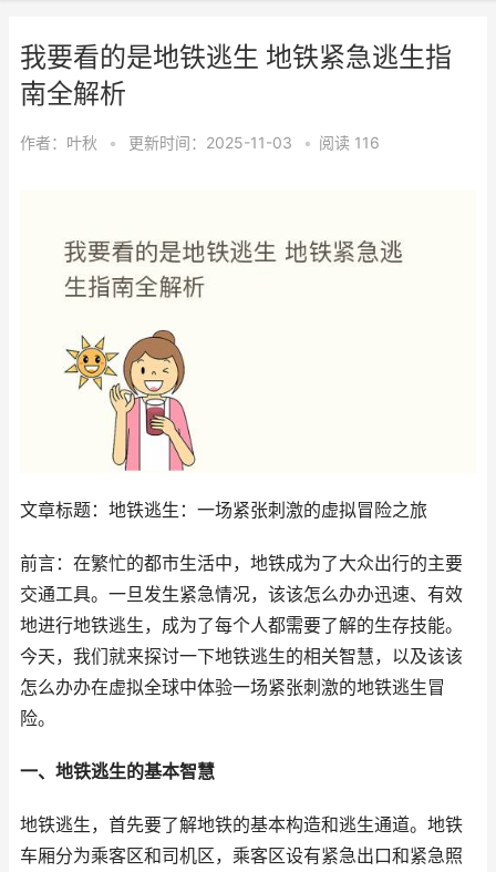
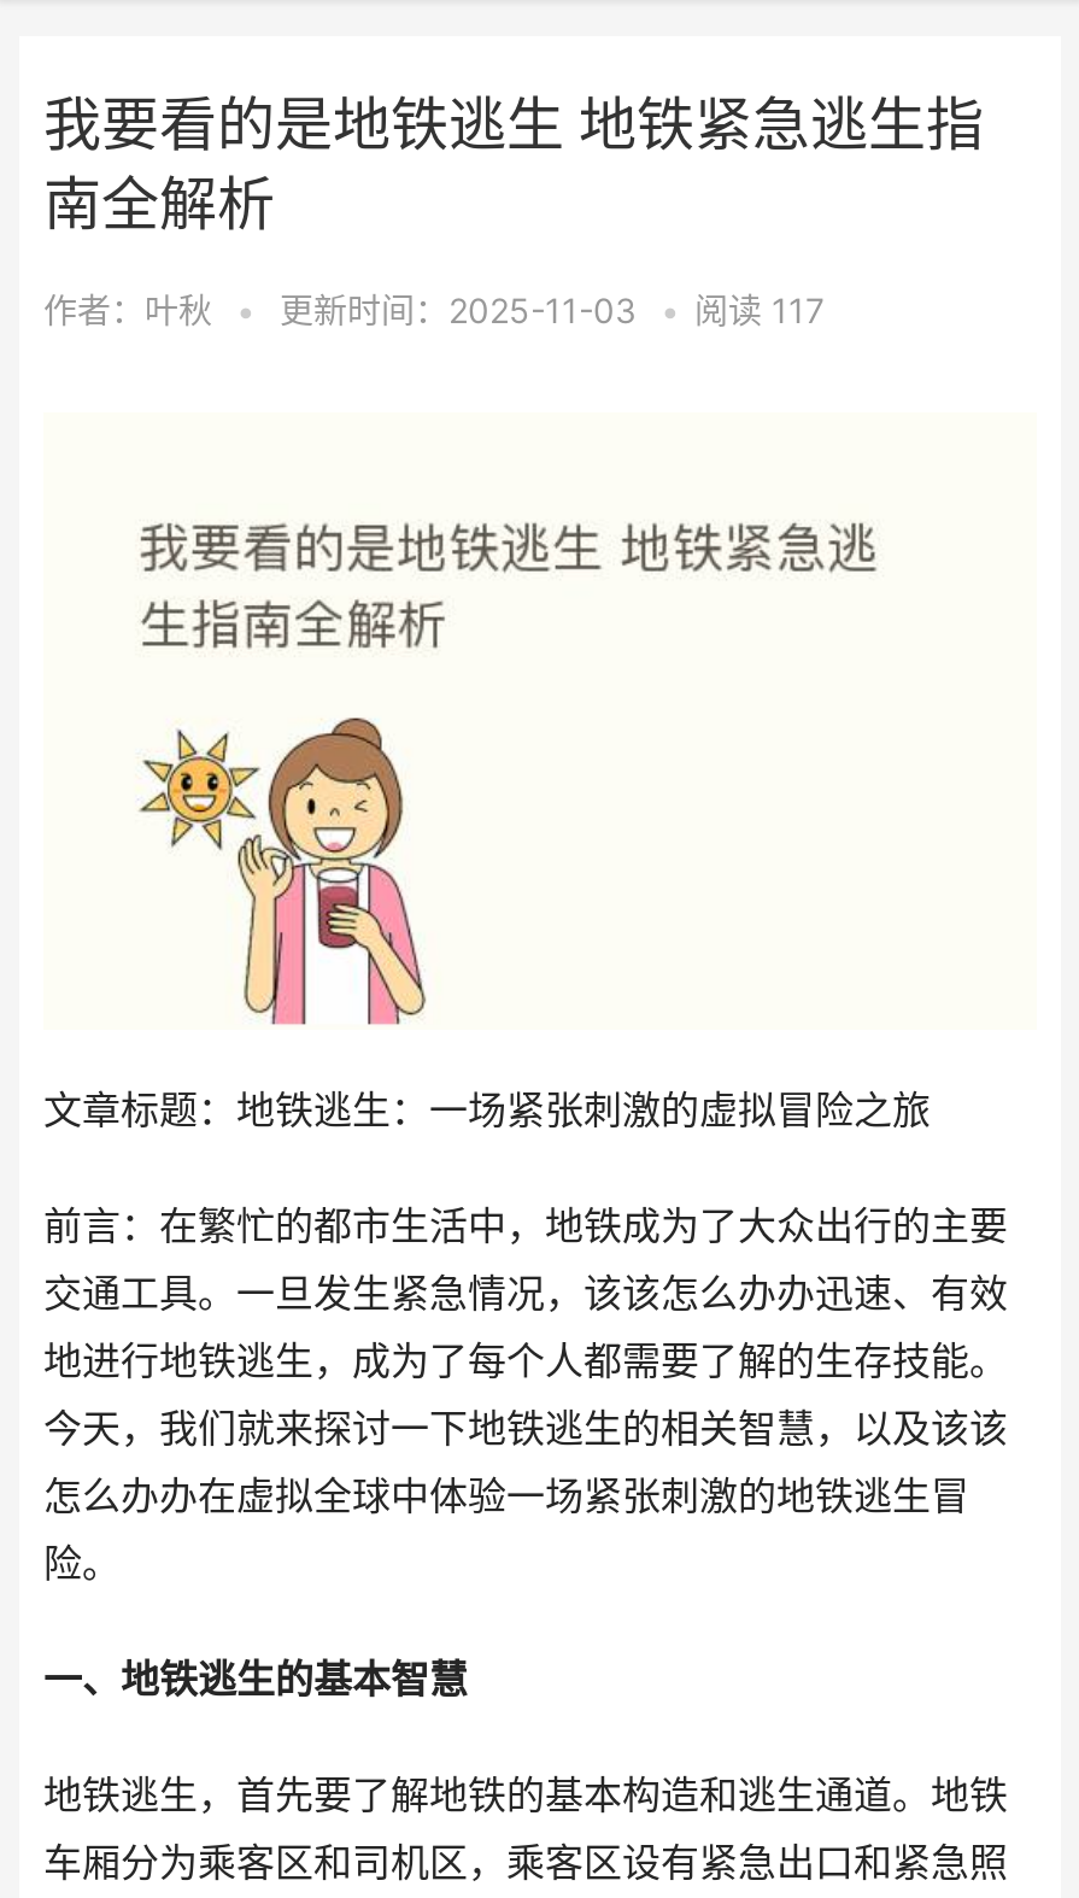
- 作者：叶秋 • 更新时间：2025-11-03 • 阅读116
+ 作者：叶秋 • 更新时间：2025-11-03 • 阅读117
